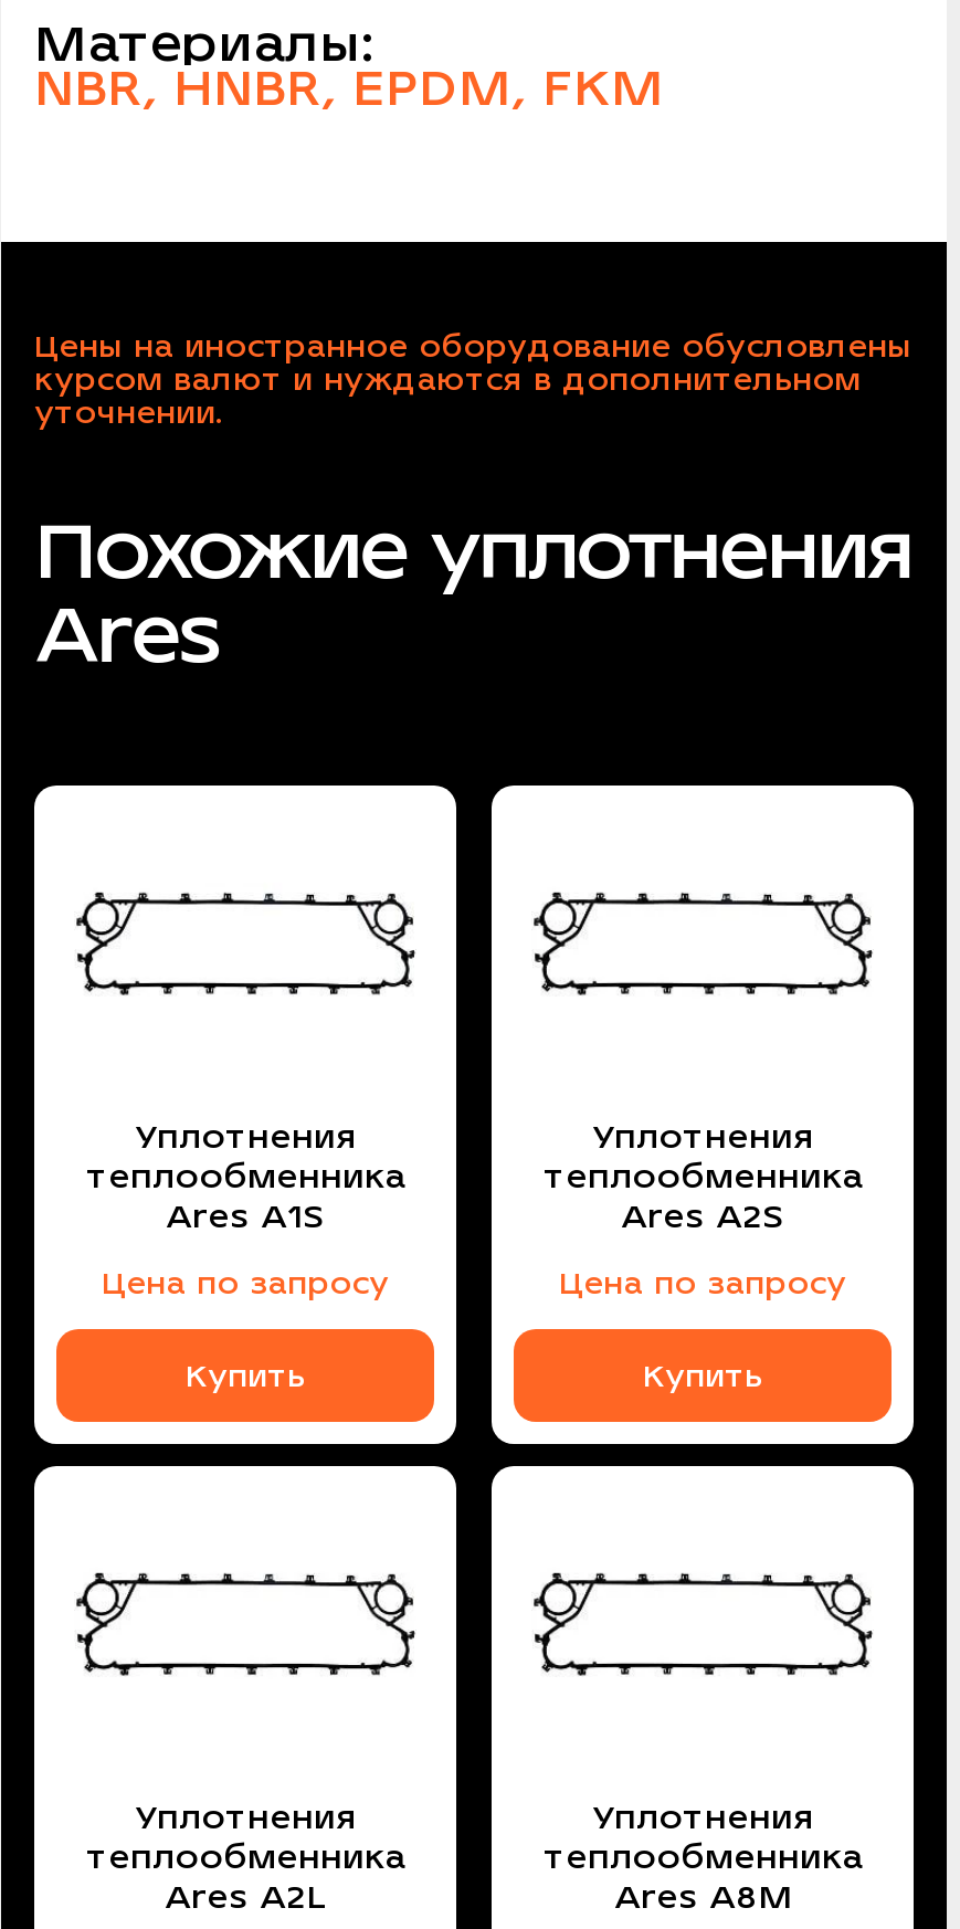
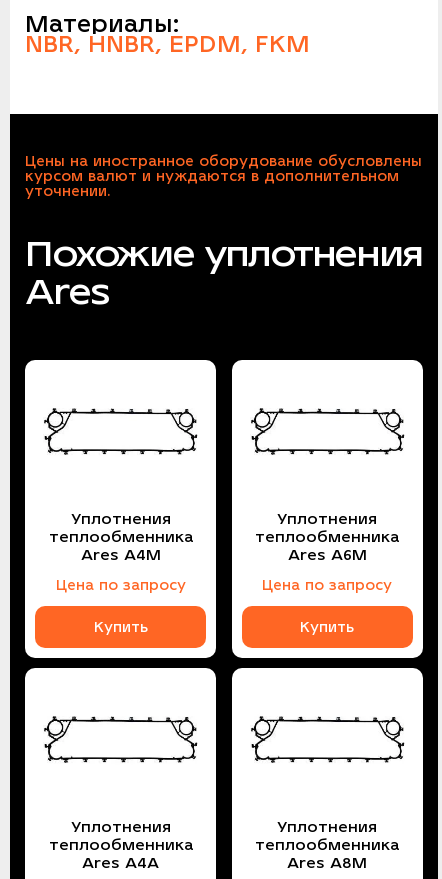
- Ares A1S
+ Ares A4M

- Ares A2S
+ Ares A6M

- Ares A2L
+ Ares A4A
